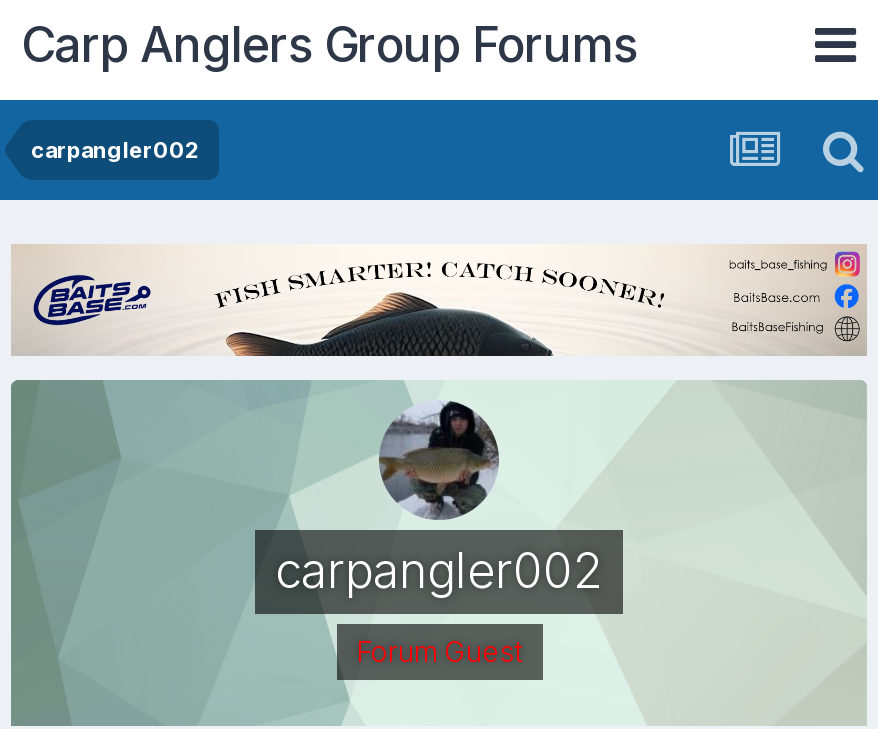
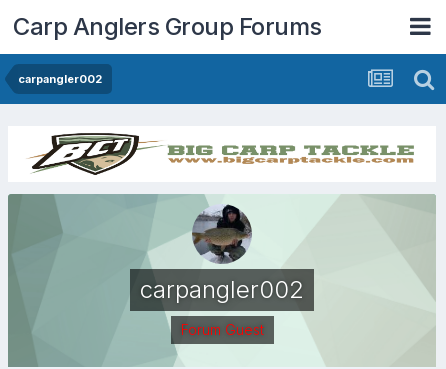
- [image]
+ [image]
